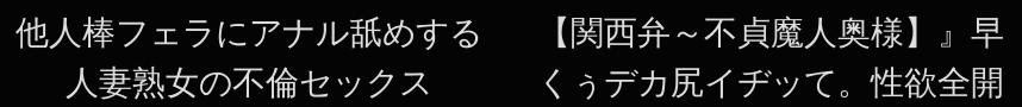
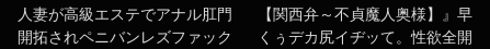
- 他人棒フェラにアナル舐めする
- 人妻熟女の不倫セックス
+ 人妻が高級エステでアナル肛門
+ 開拓されペニバンレズファック
